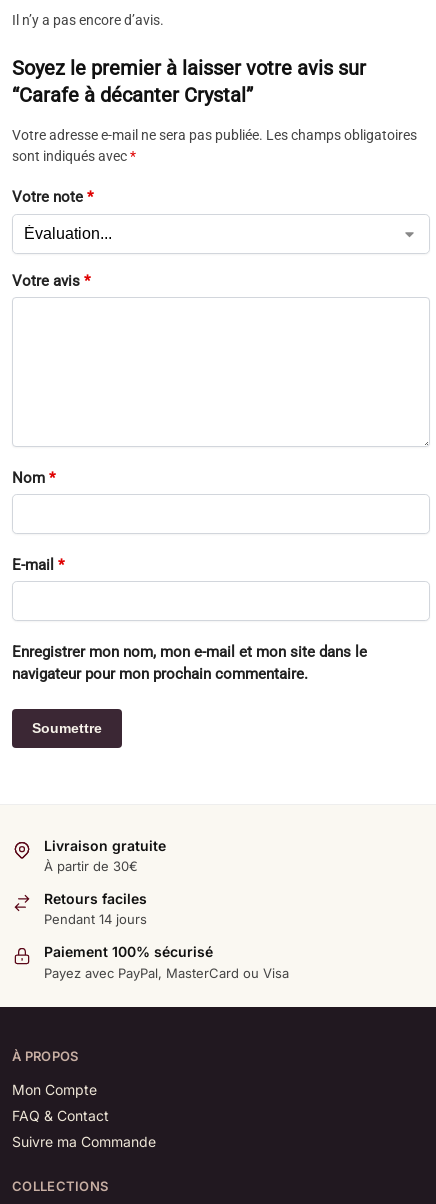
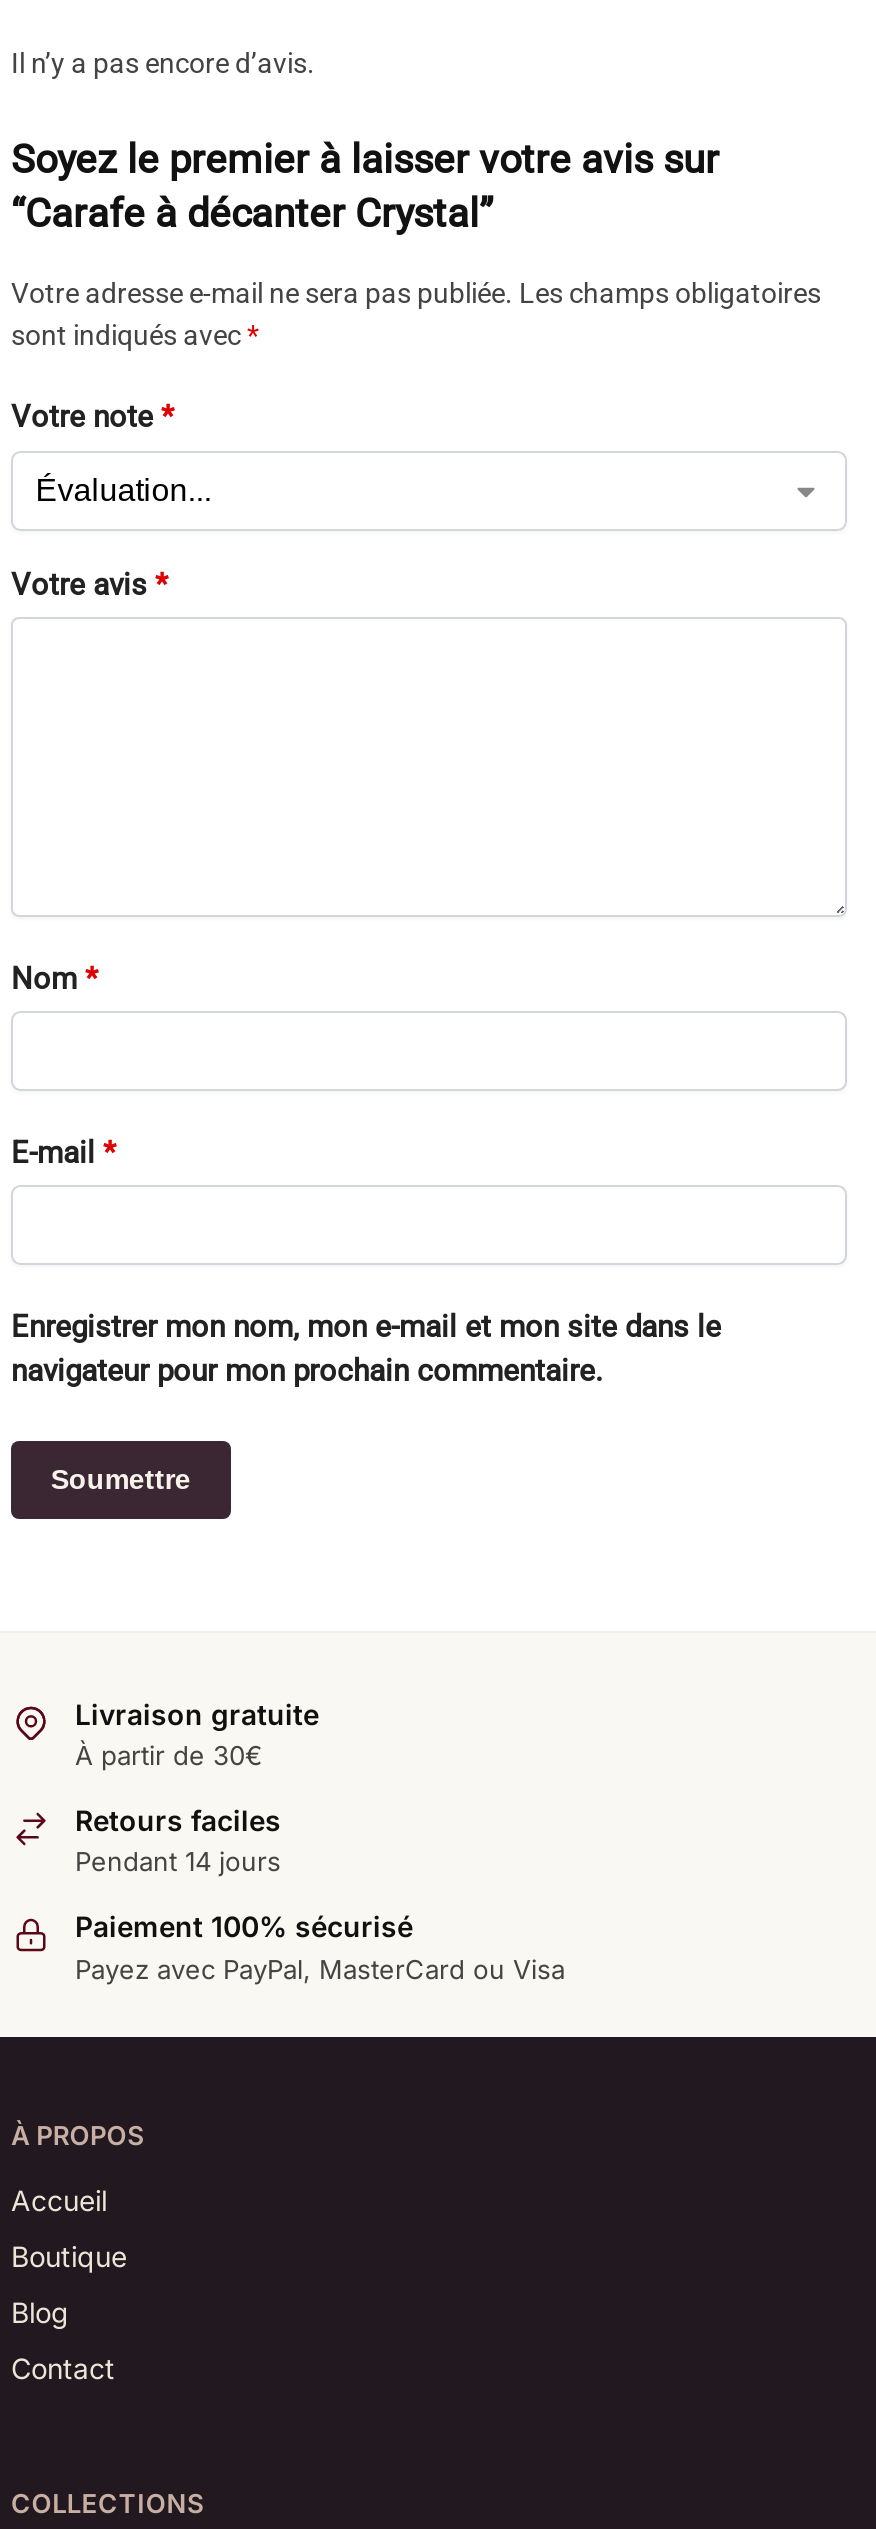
- Mon Compte
- FAQ & Contact
- Suivre ma Commande
+ Accueil
+ Boutique
+ Blog
+ Contact
